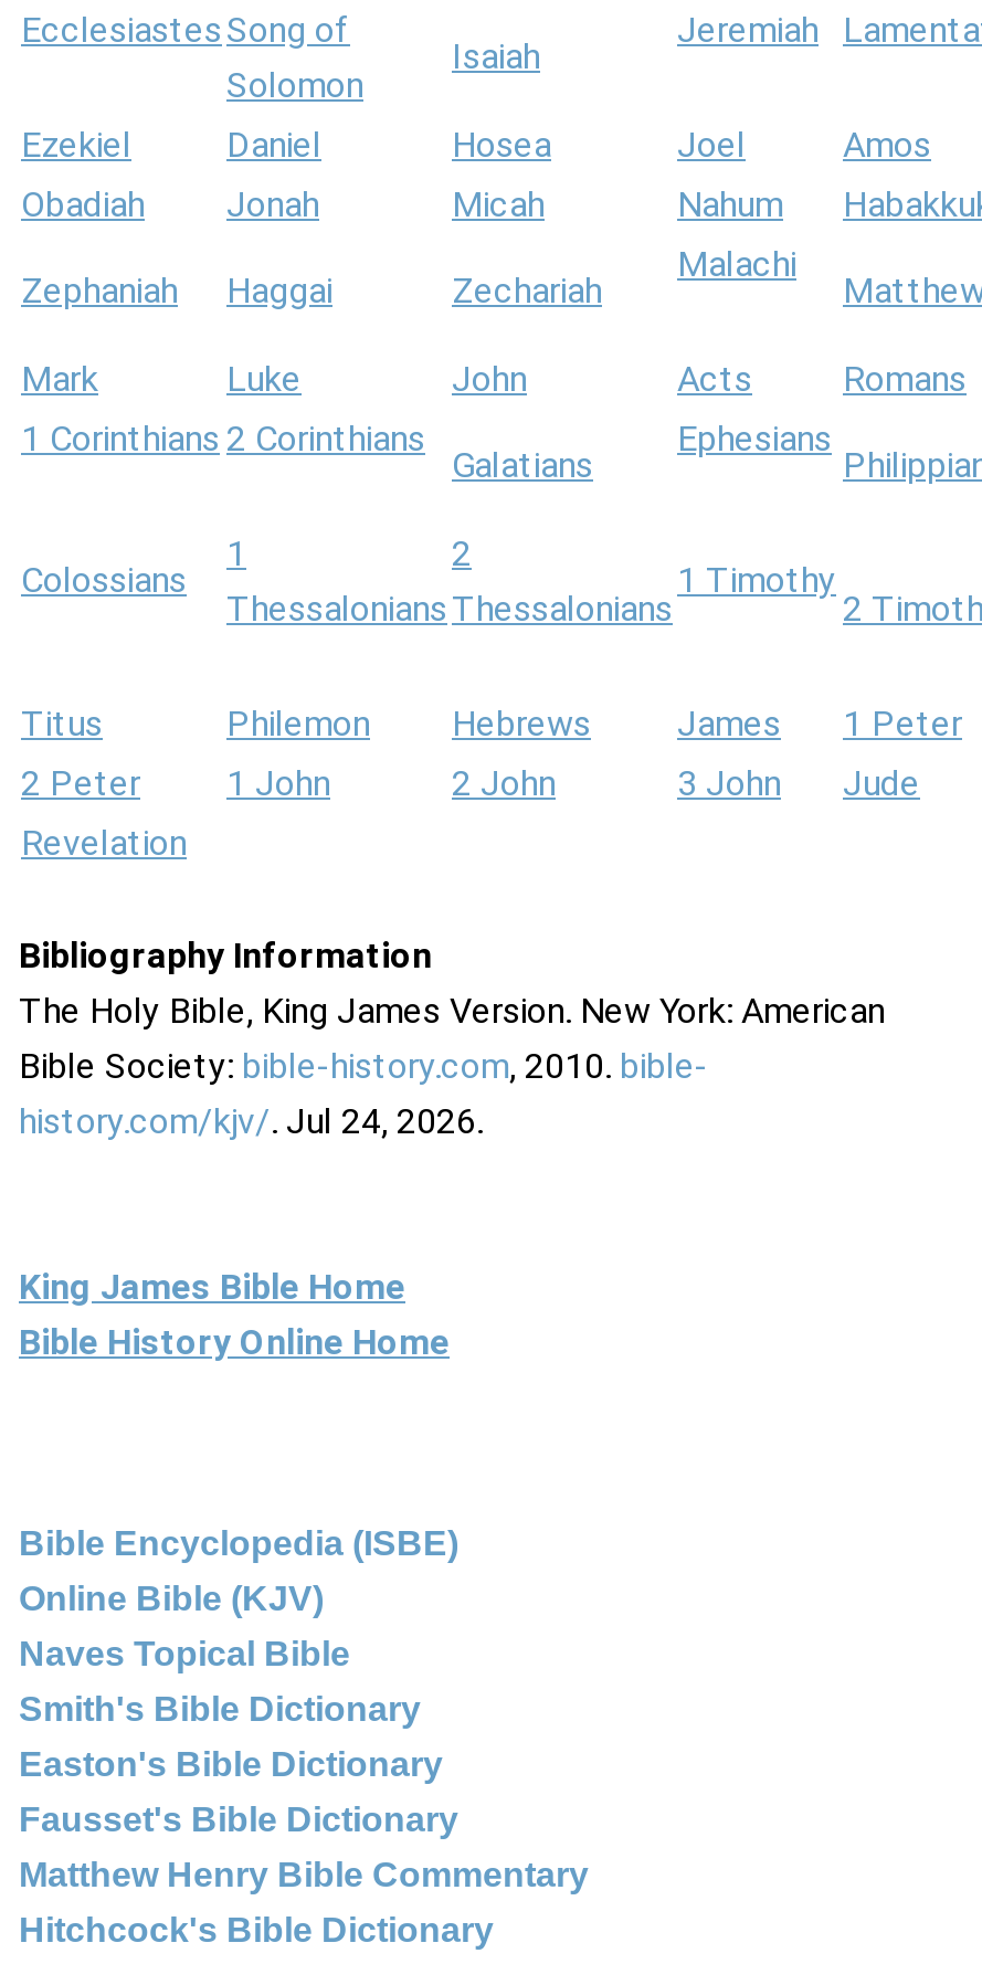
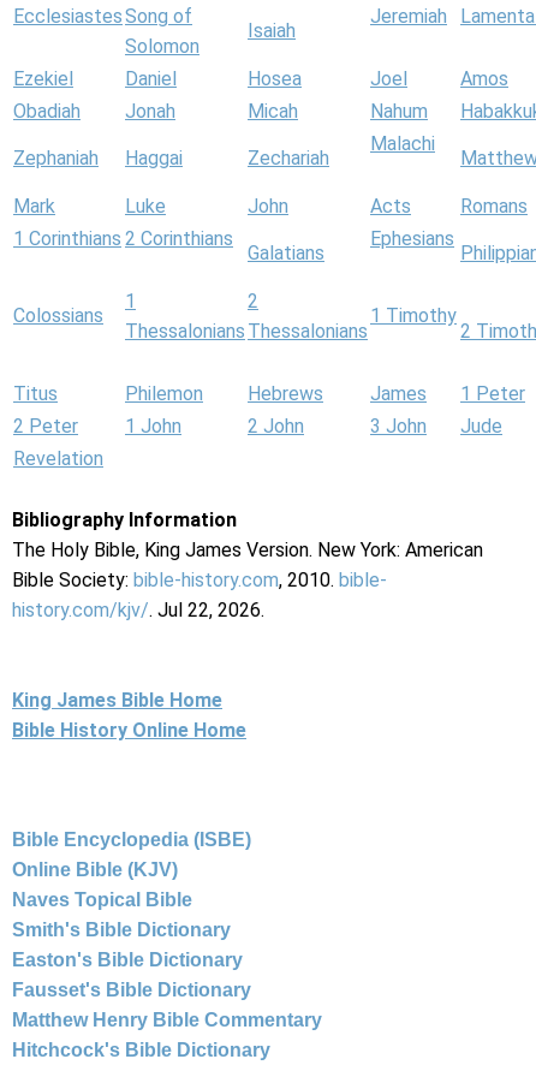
- history.com/kjv/. Jul 24, 2026.
+ history.com/kjv/. Jul 22, 2026.
